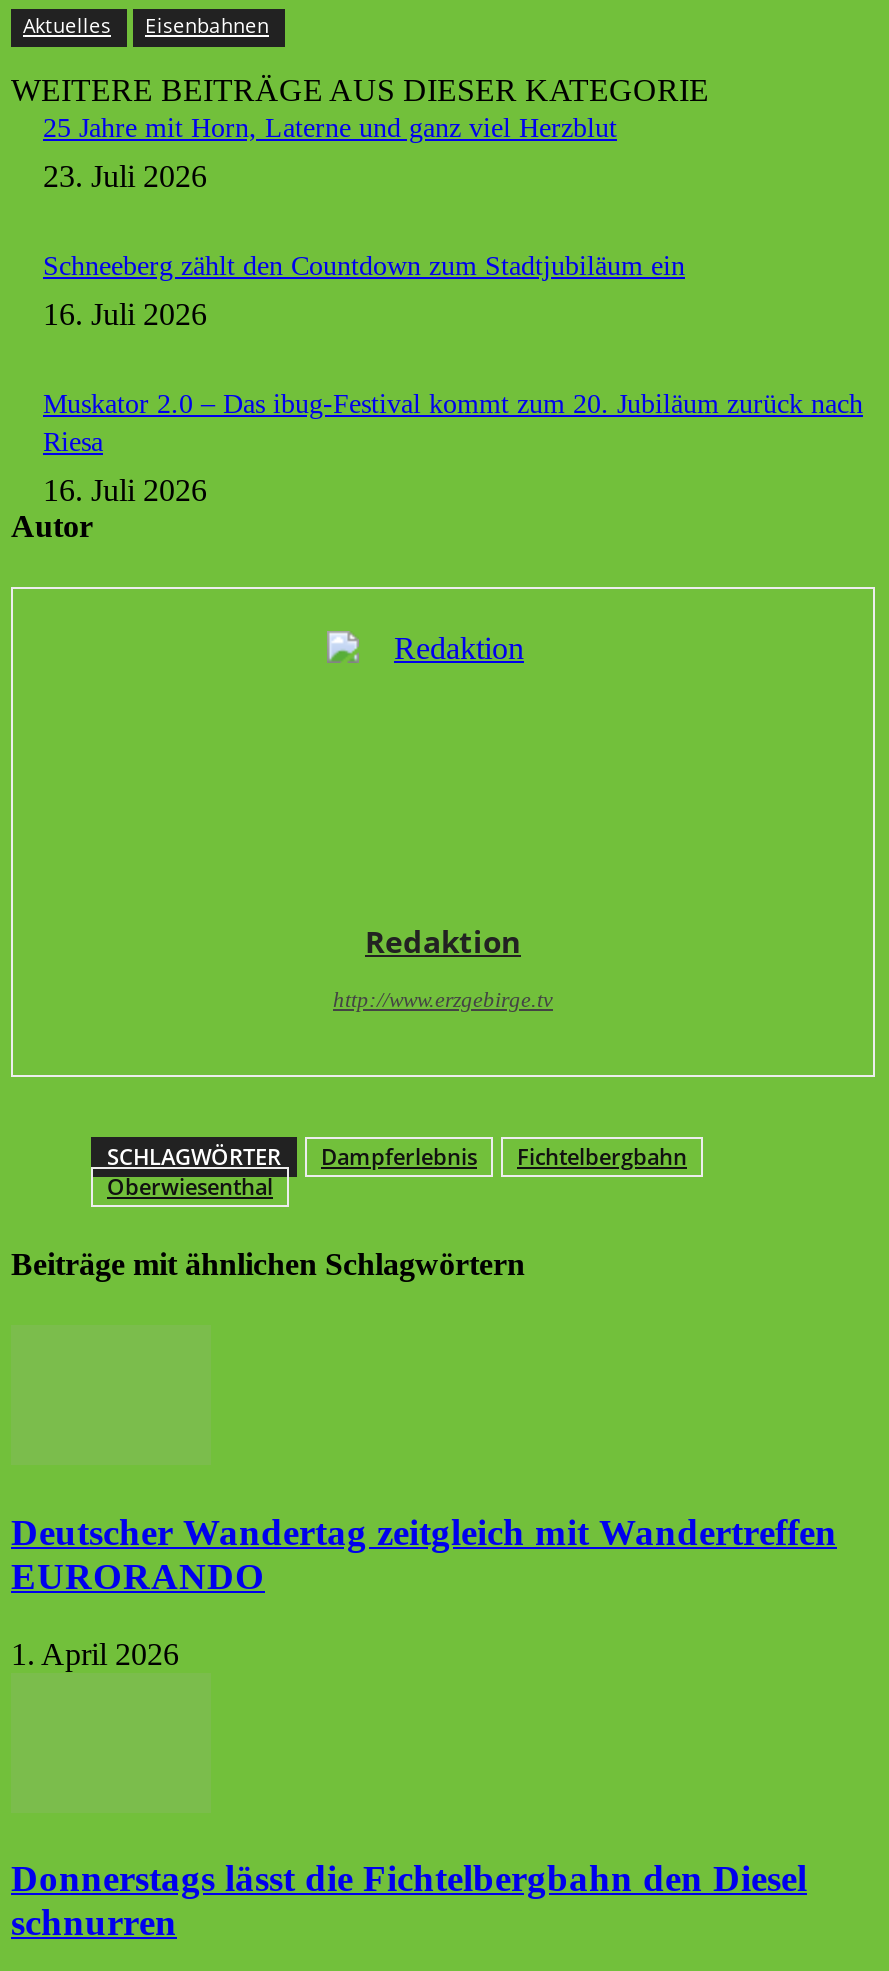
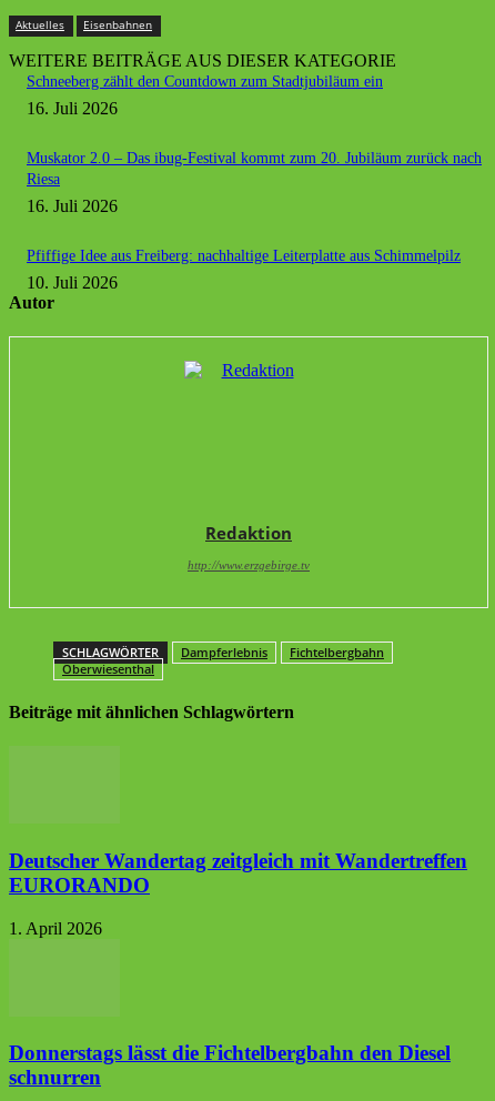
- 25 Jahre mit Horn, Laterne und ganz viel Herzblut
- 23. Juli 2026

moved up: Schneeberg zählt den Countdown zum Stadtjubiläum ein | 16. Juli 2026 | Muskator 2.0 – Das ibug-Festival kommt zum 20. Jubiläum zurück nach | Riesa | 16. Juli 2026

+ Pfiffige Idee aus Freiberg: nachhaltige Leiterplatte aus Schimmelpilz
+ 10. Juli 2026
